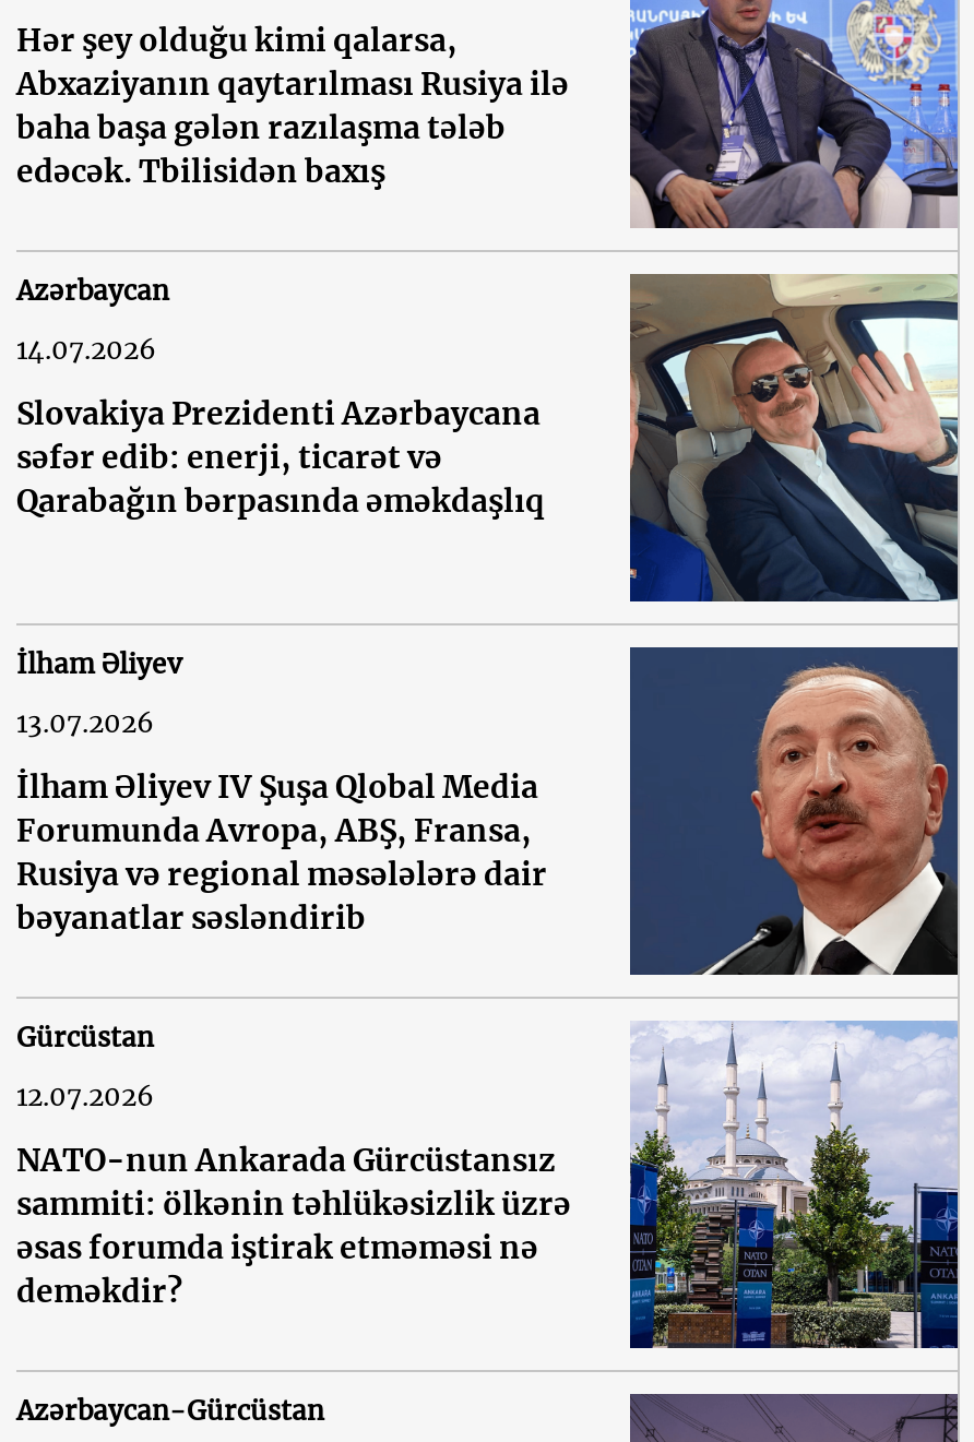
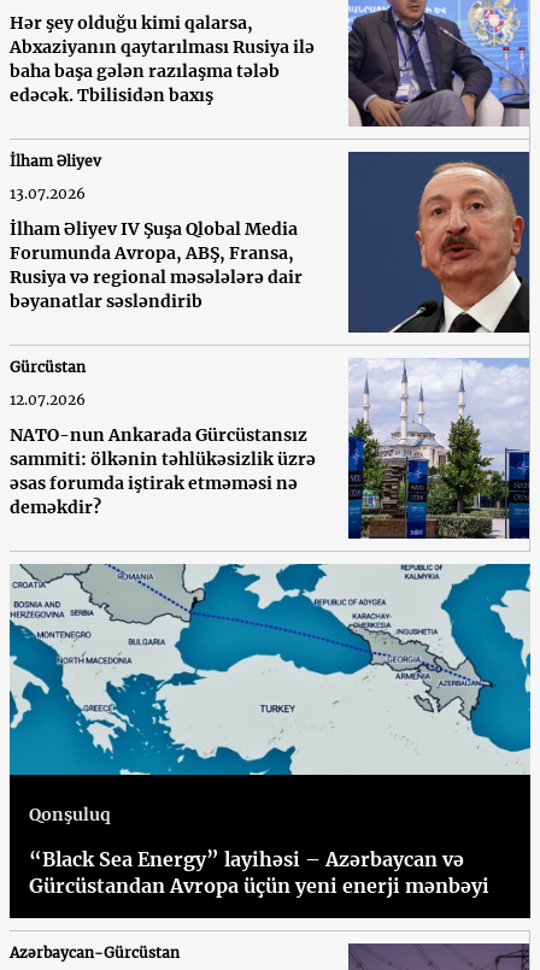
- [image]
- Azərbaycan
- 14.07.2026
- Slovakiya Prezidenti Azərbaycana
- səfər edib: enerji, ticarət və
- Qarabağın bərpasında əməkdaşlıq

moved up: [image] | İlham Əliyev | 13.07.2026 | ... | əsas forumda iştirak etməməsi nə | deməkdir?

+ [image]
+ Qonşuluq
+ “Black Sea Energy” layihəsi – Azərbaycan və
+ Gürcüstandan Avropa üçün yeni enerji mənbəyi
